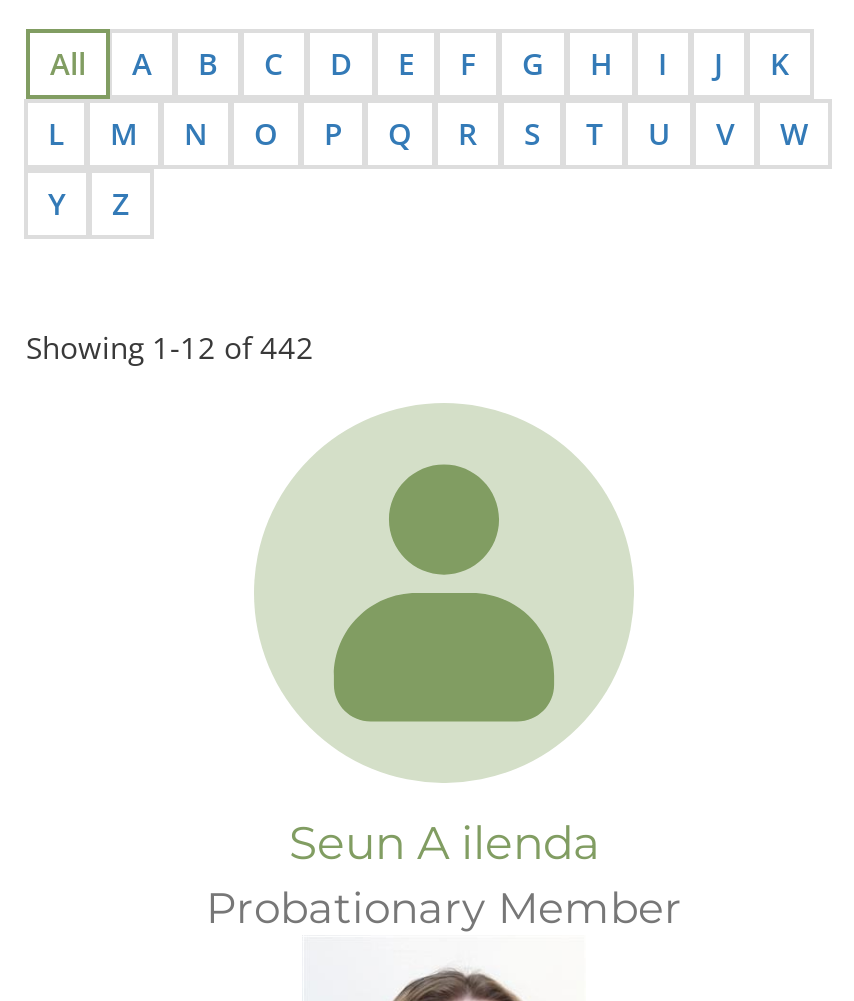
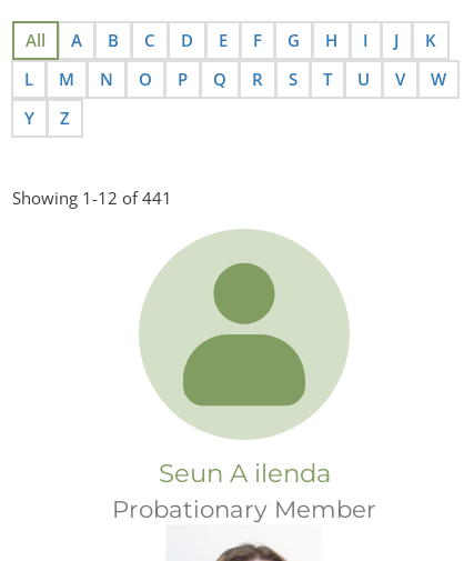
- Showing 1-12 of 442
+ Showing 1-12 of 441
